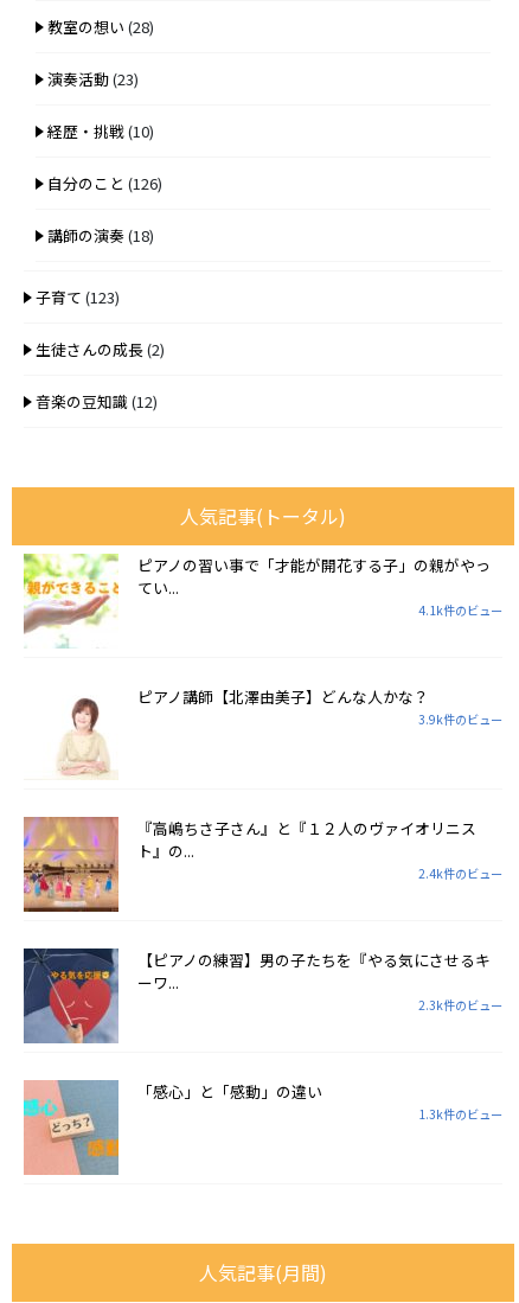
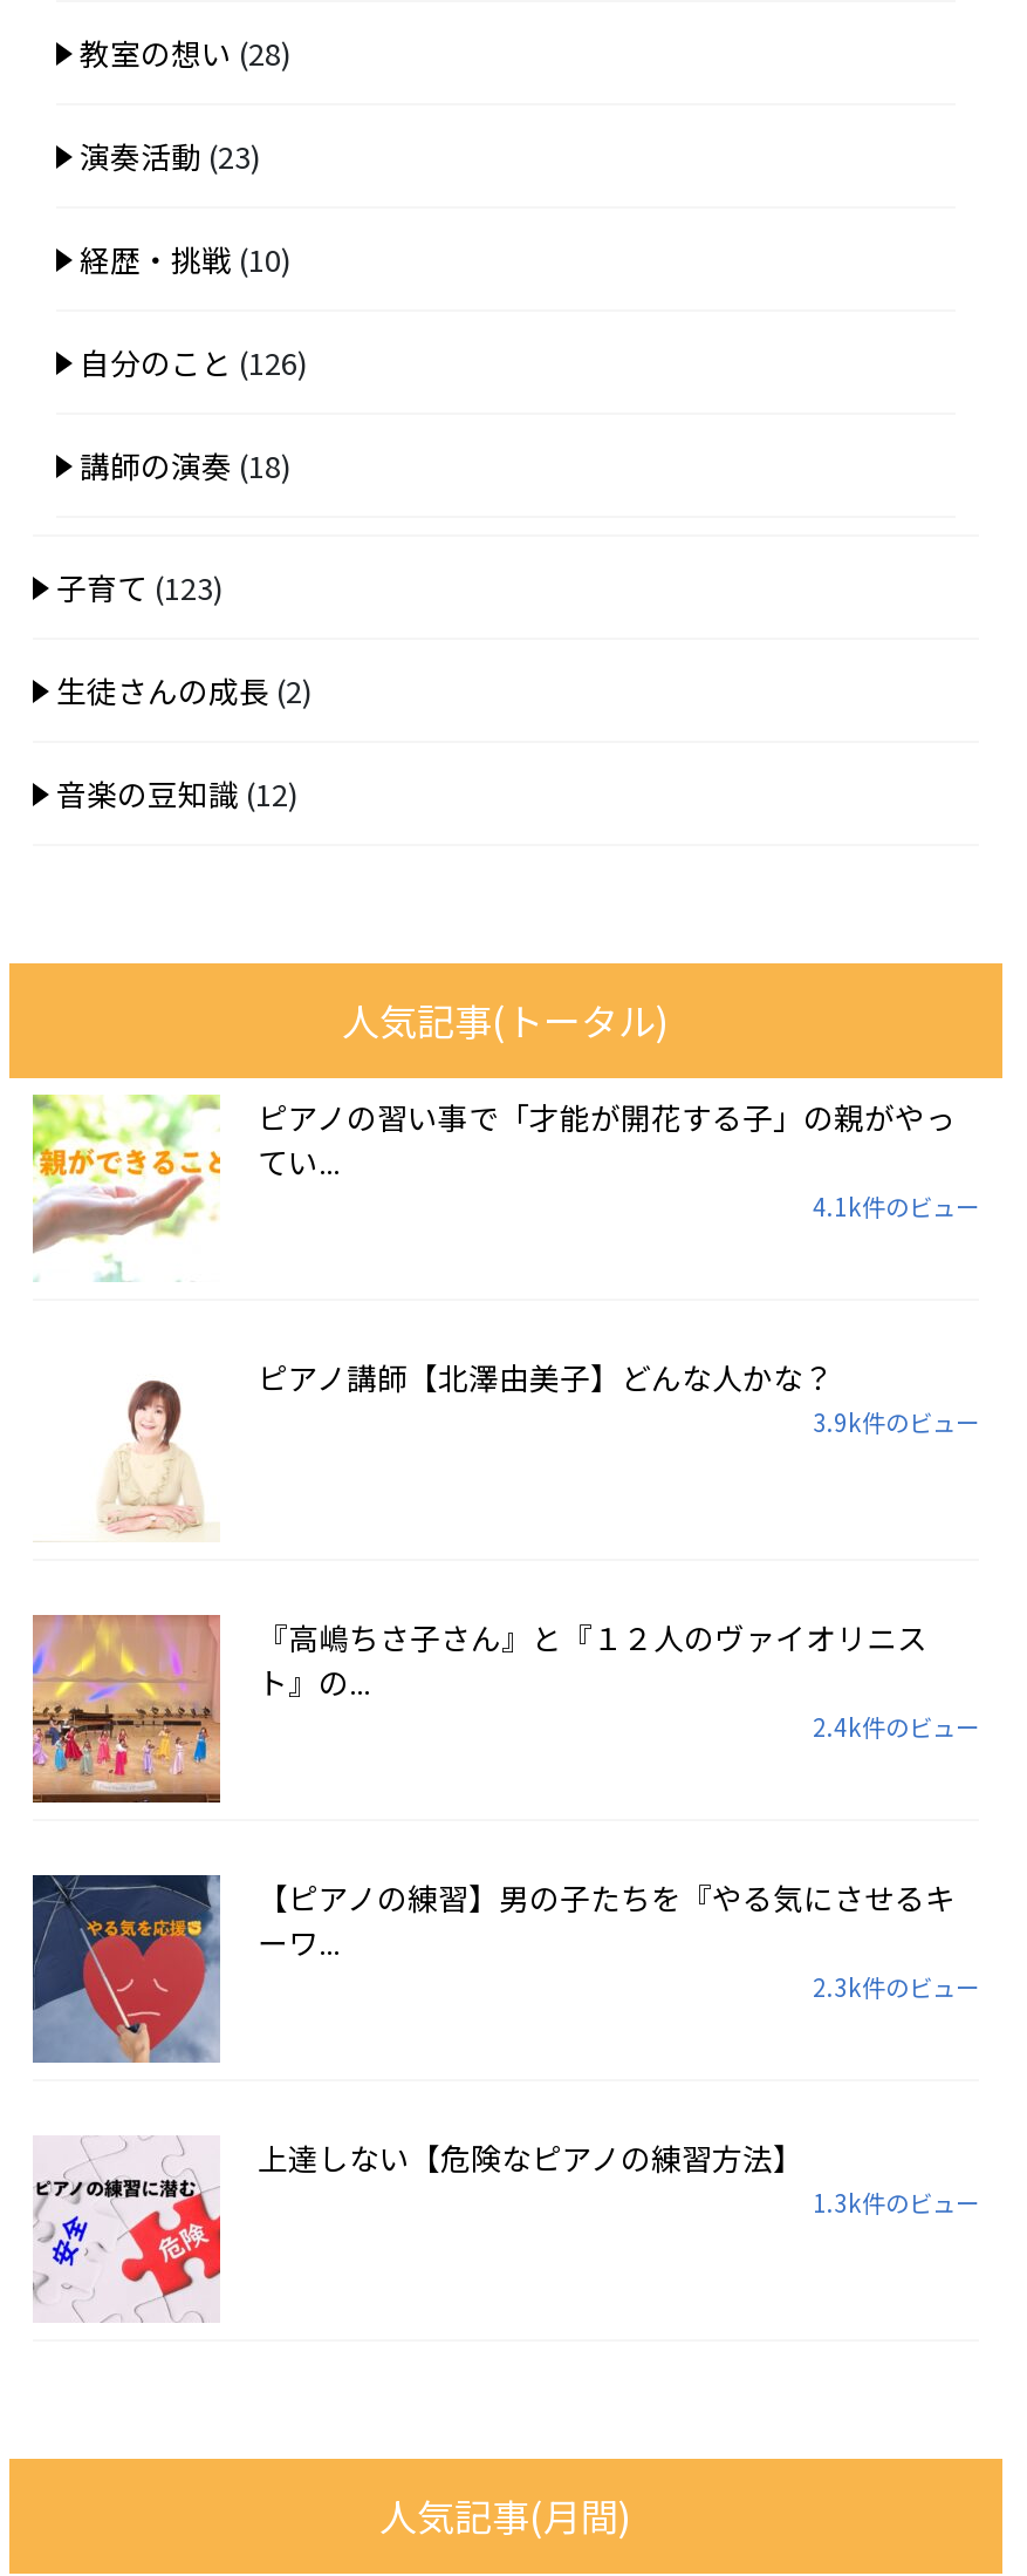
- [image]
- 「感心」と「感動」の違い
+ [image]
+ 上達しない【危険なピアノの練習方法】
